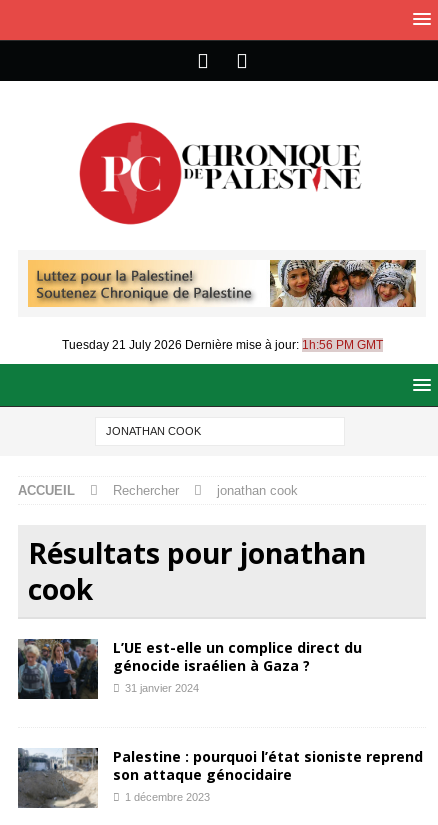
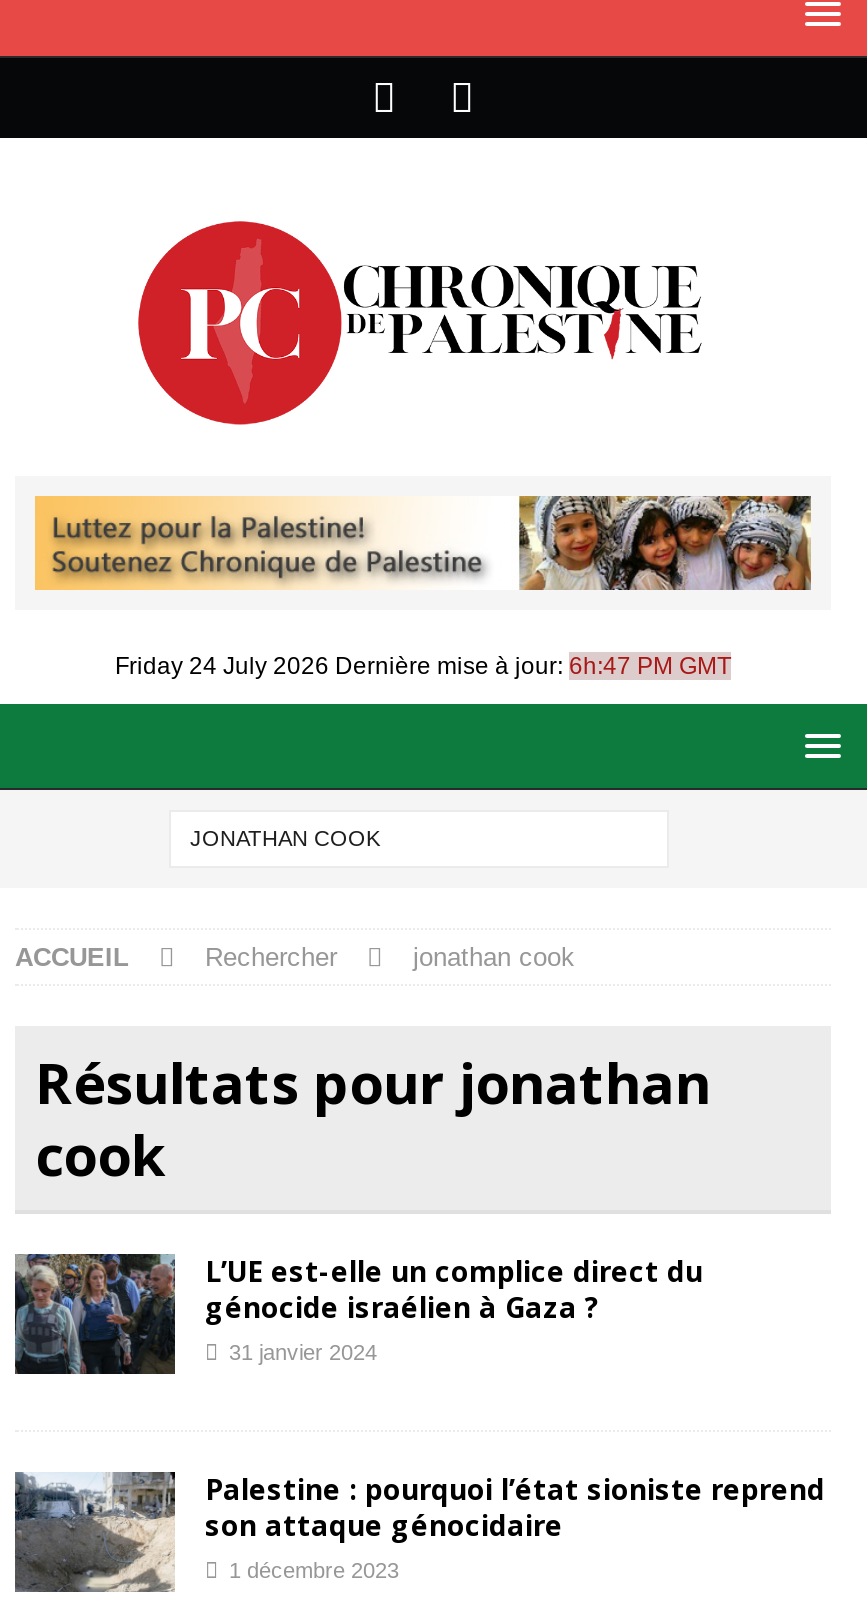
- Tuesday 21 July 2026 Dernière mise à jour: 1h:56 PM GMT
+ Friday 24 July 2026 Dernière mise à jour: 6h:47 PM GMT
